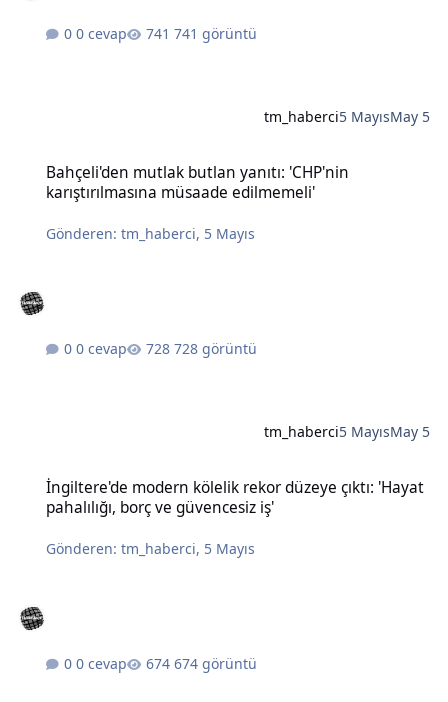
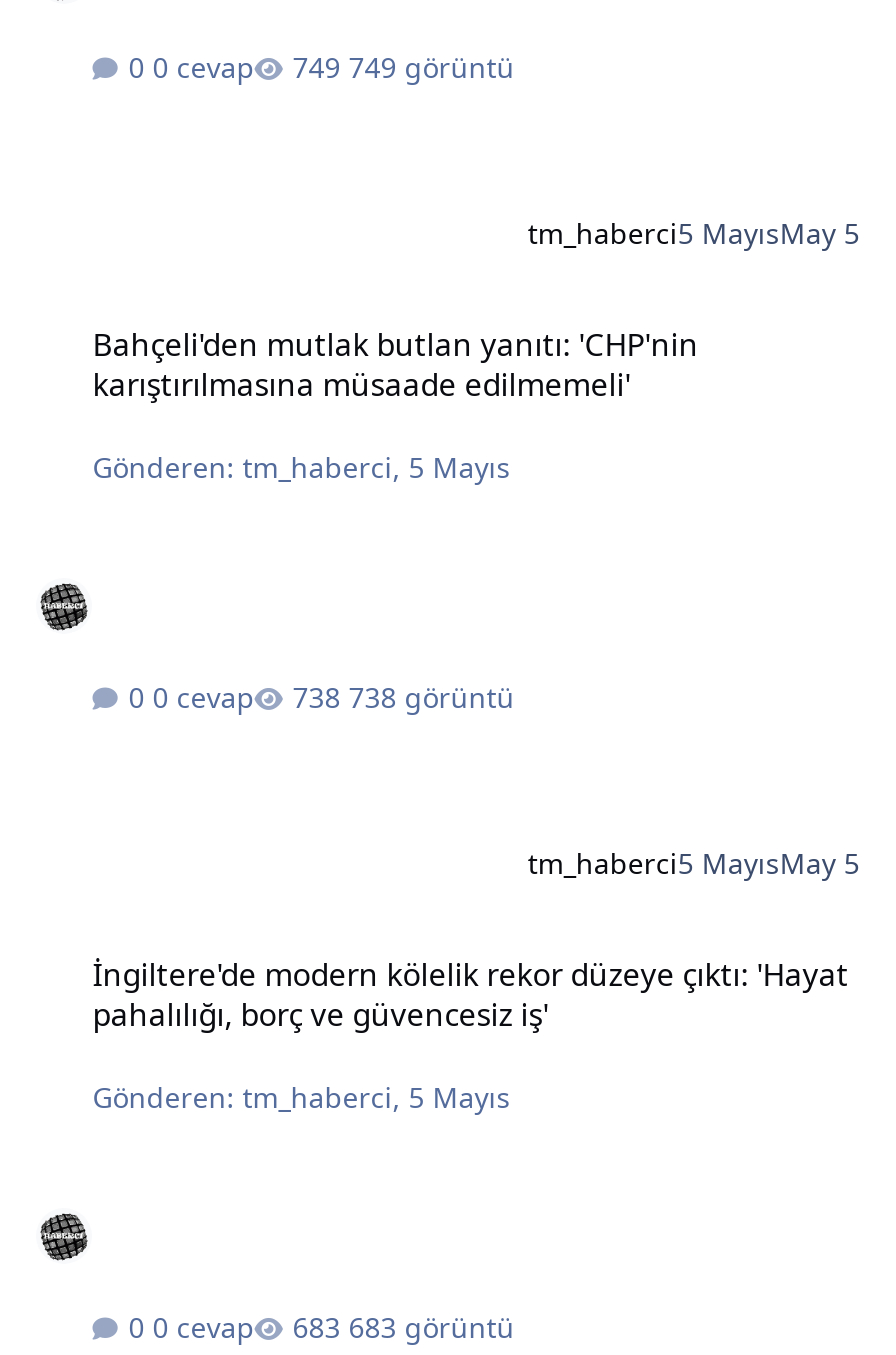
- 741 görüntü
+ 749 görüntü

- 728 görüntü
+ 738 görüntü

- 674 görüntü
+ 683 görüntü
